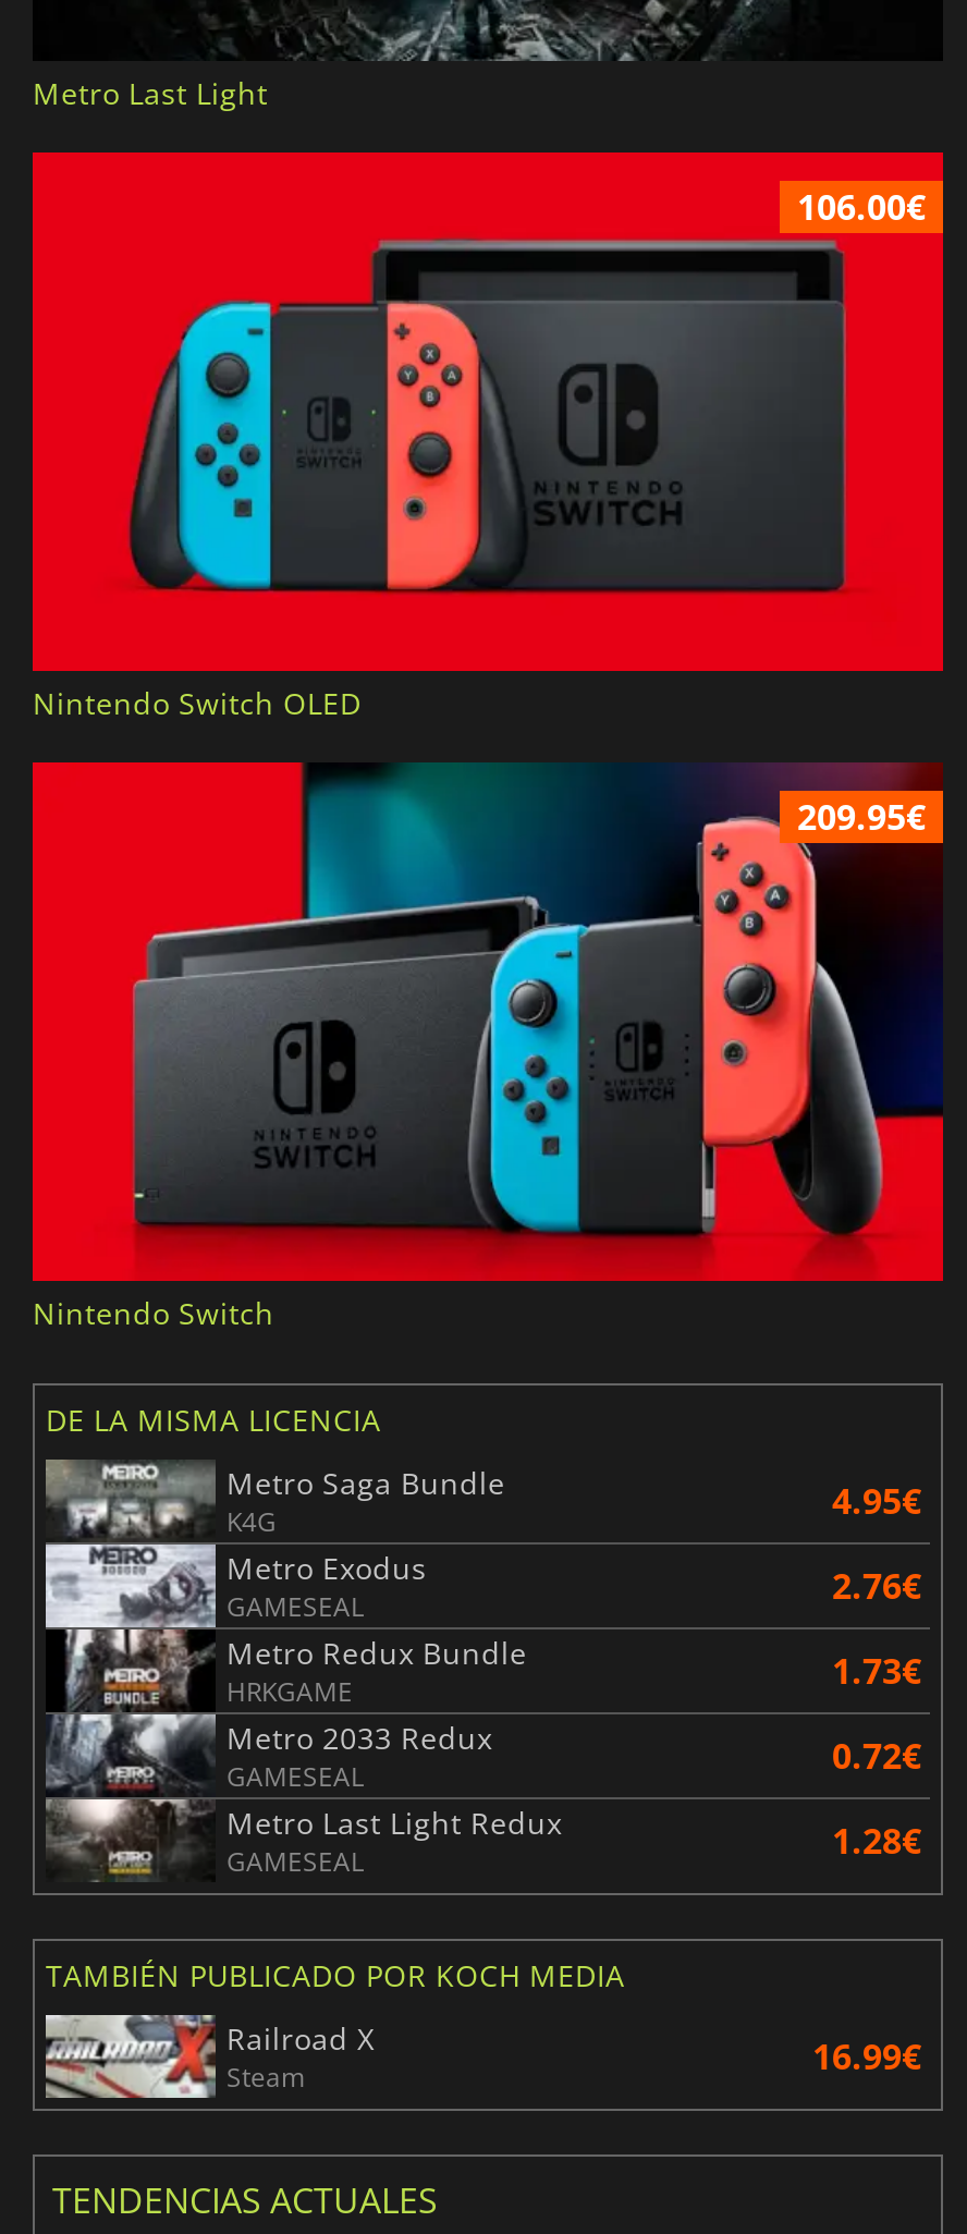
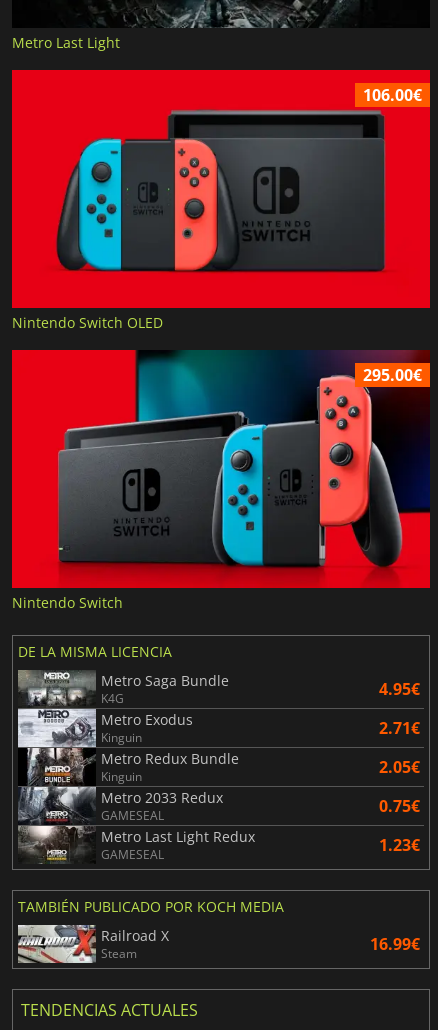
- 209.95€
+ 295.00€

- GAMESEAL
- 2.76€
+ Kinguin
+ 2.71€

- HRKGAME
- 1.73€
+ Kinguin
+ 2.05€

- 0.72€
+ 0.75€

- 1.28€
+ 1.23€
